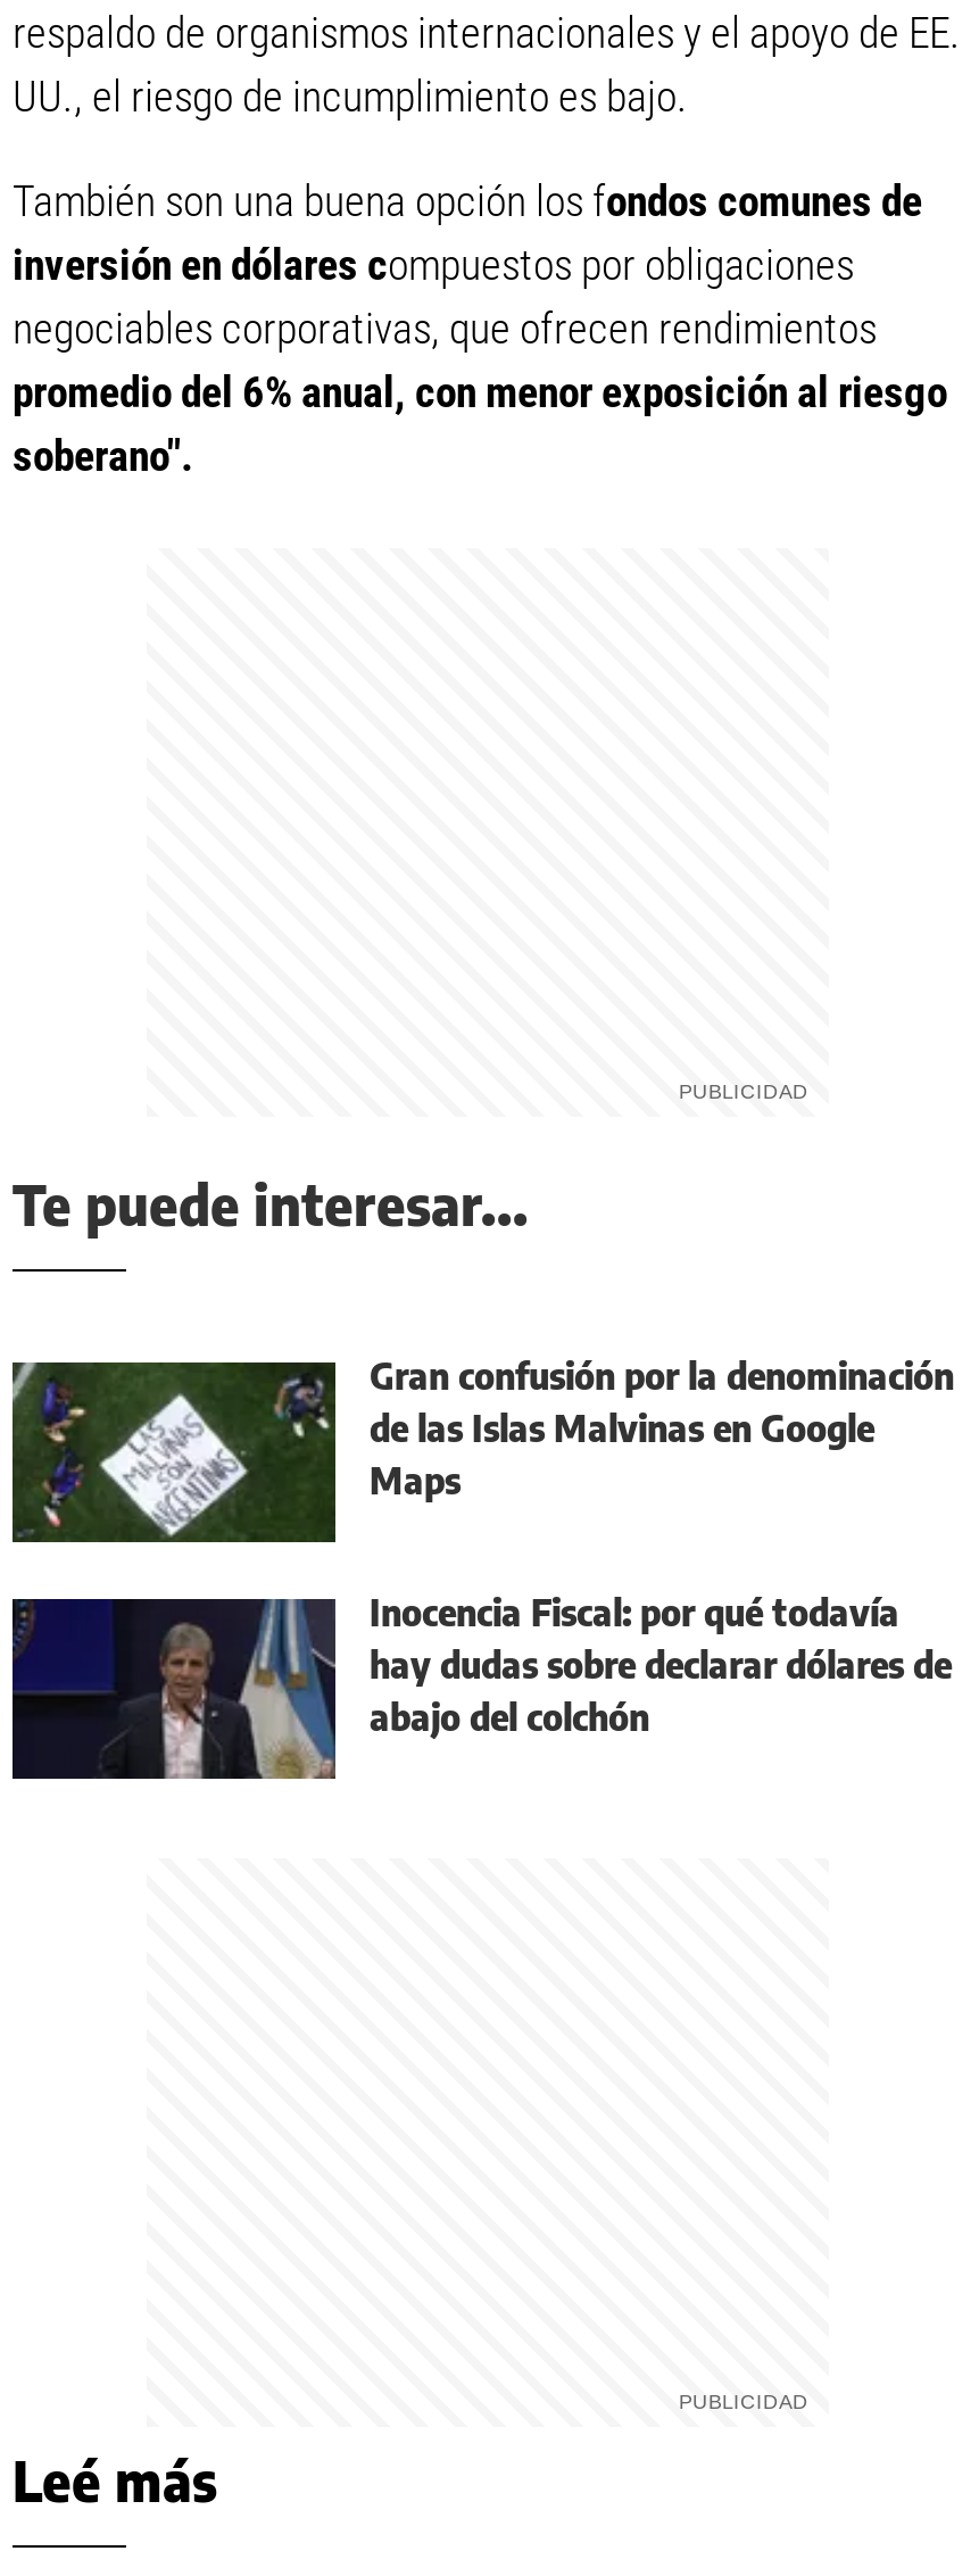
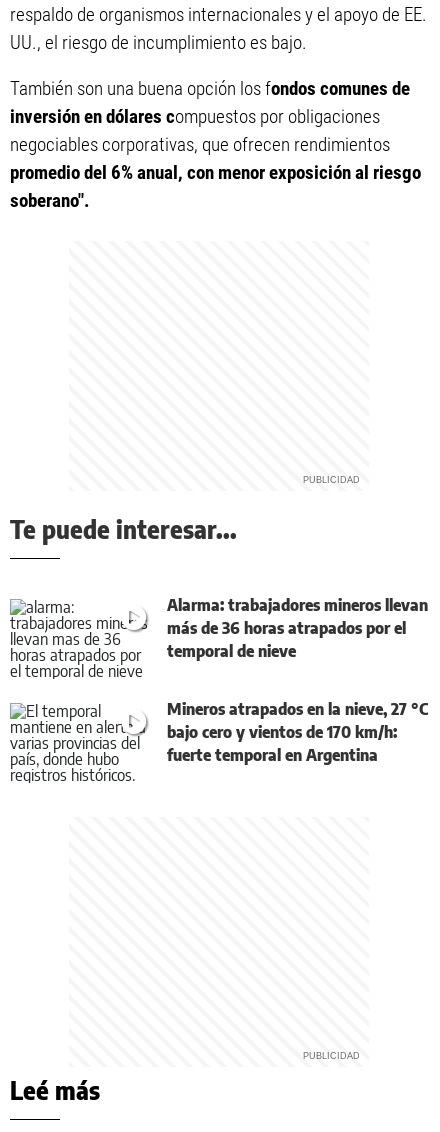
- [image]
- Gran confusión por la denominación
- de las Islas Malvinas en Google
- Maps
+ [image]
+ Alarma: trabajadores mineros llevan
+ más de 36 horas atrapados por el
+ temporal de nieve

- [image]
- Inocencia Fiscal: por qué todavía
- hay dudas sobre declarar dólares de
- abajo del colchón
+ [image]
+ Mineros atrapados en la nieve, 27 °C
+ bajo cero y vientos de 170 km/h:
+ fuerte temporal en Argentina
